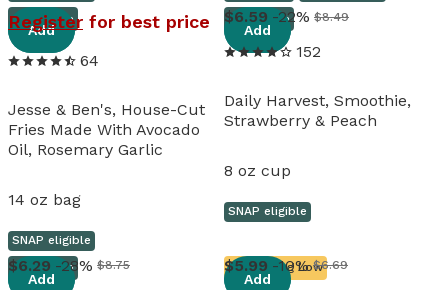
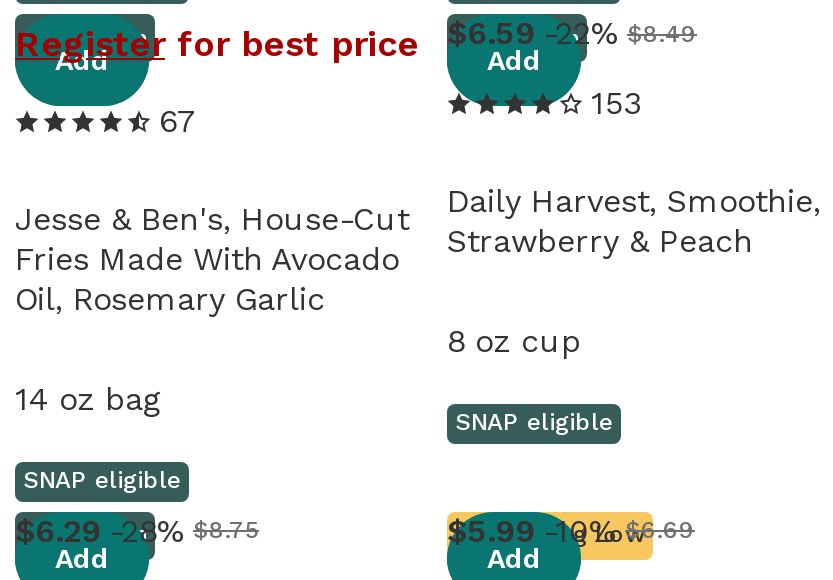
- 152
+ 153

- 64
+ 67
